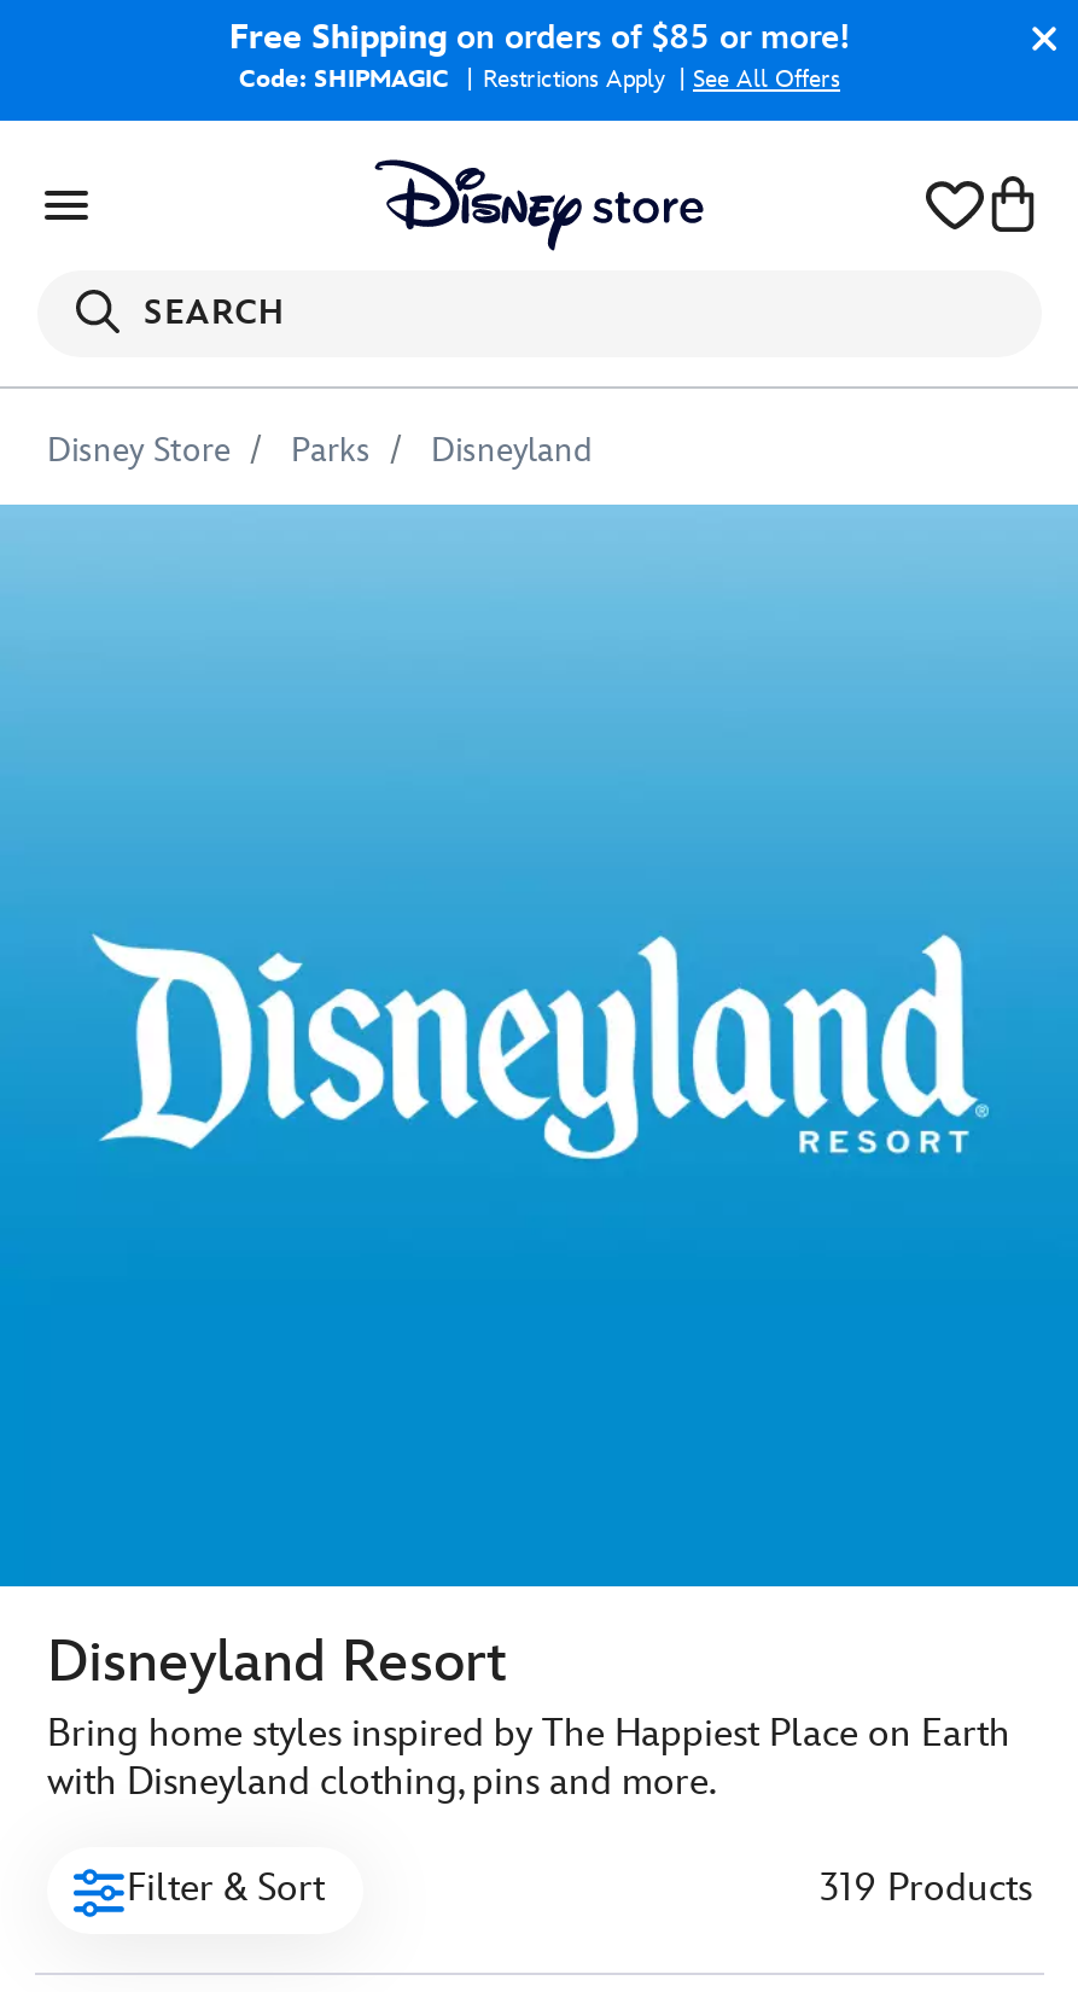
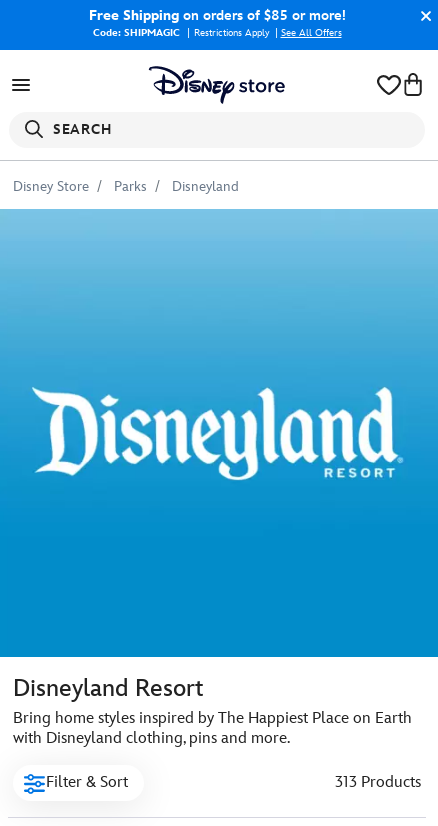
- 319 Products
+ 313 Products
